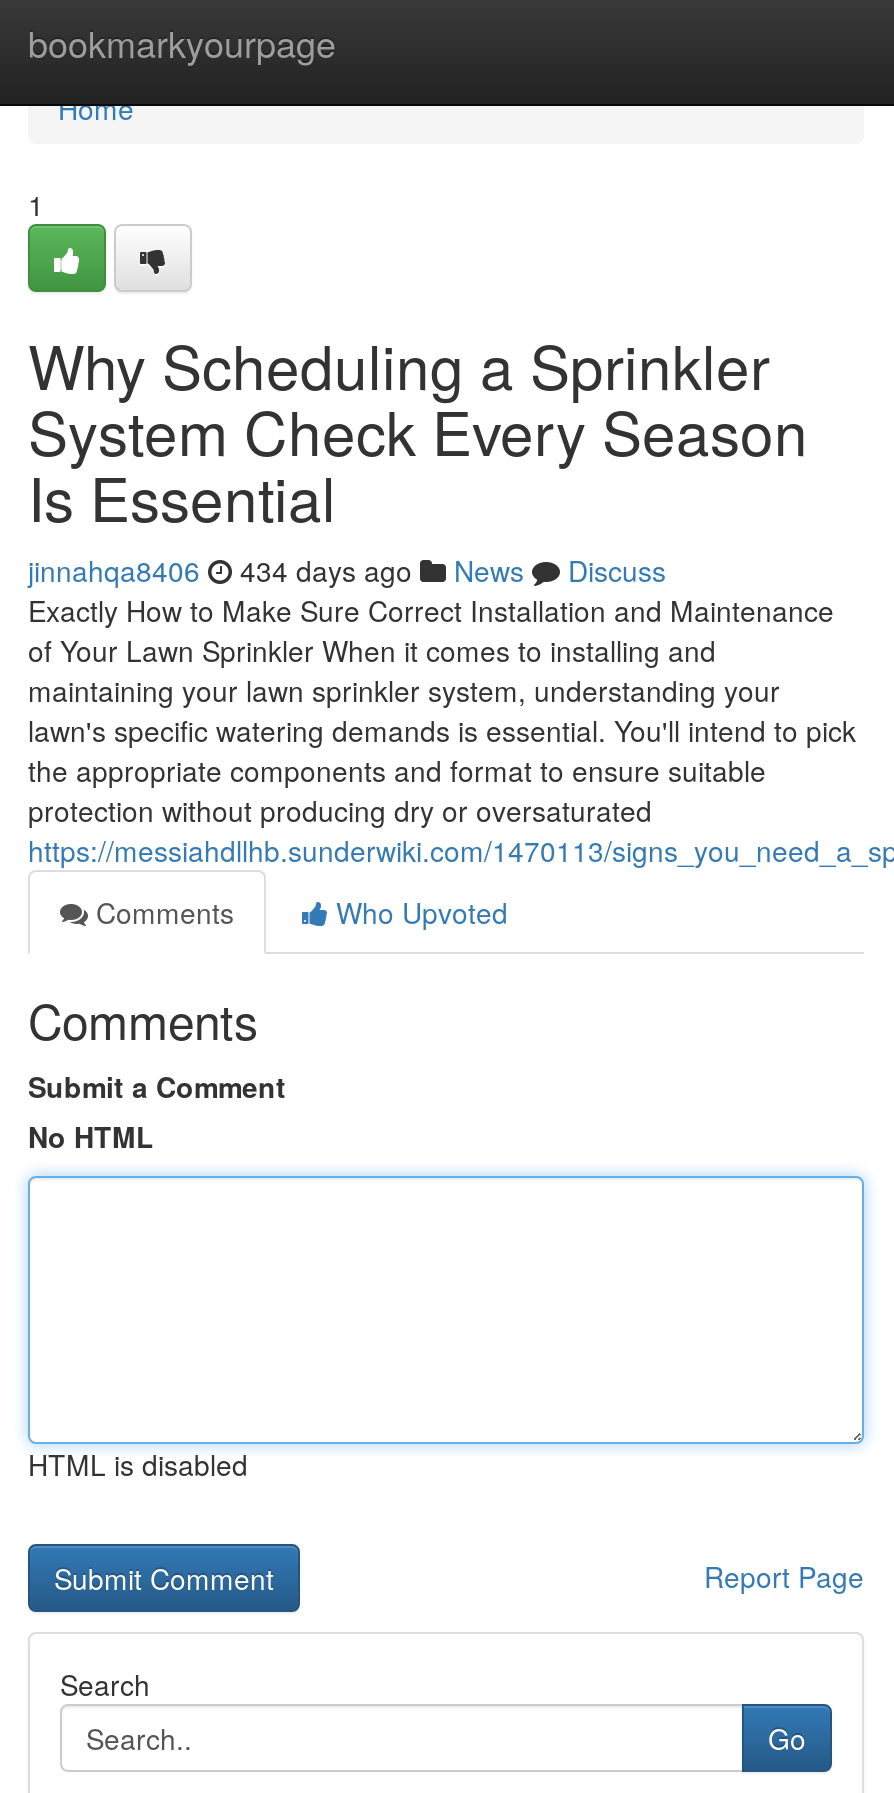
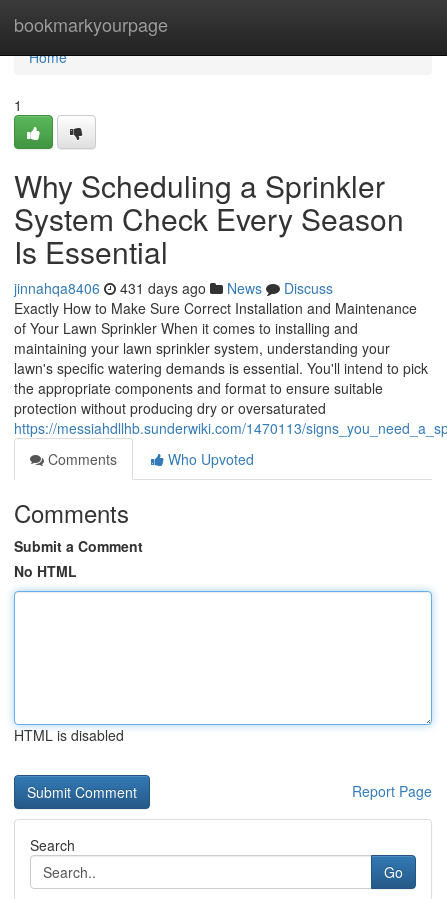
- jinnahqa8406 434 days ago News Discuss
+ jinnahqa8406 431 days ago News Discuss
